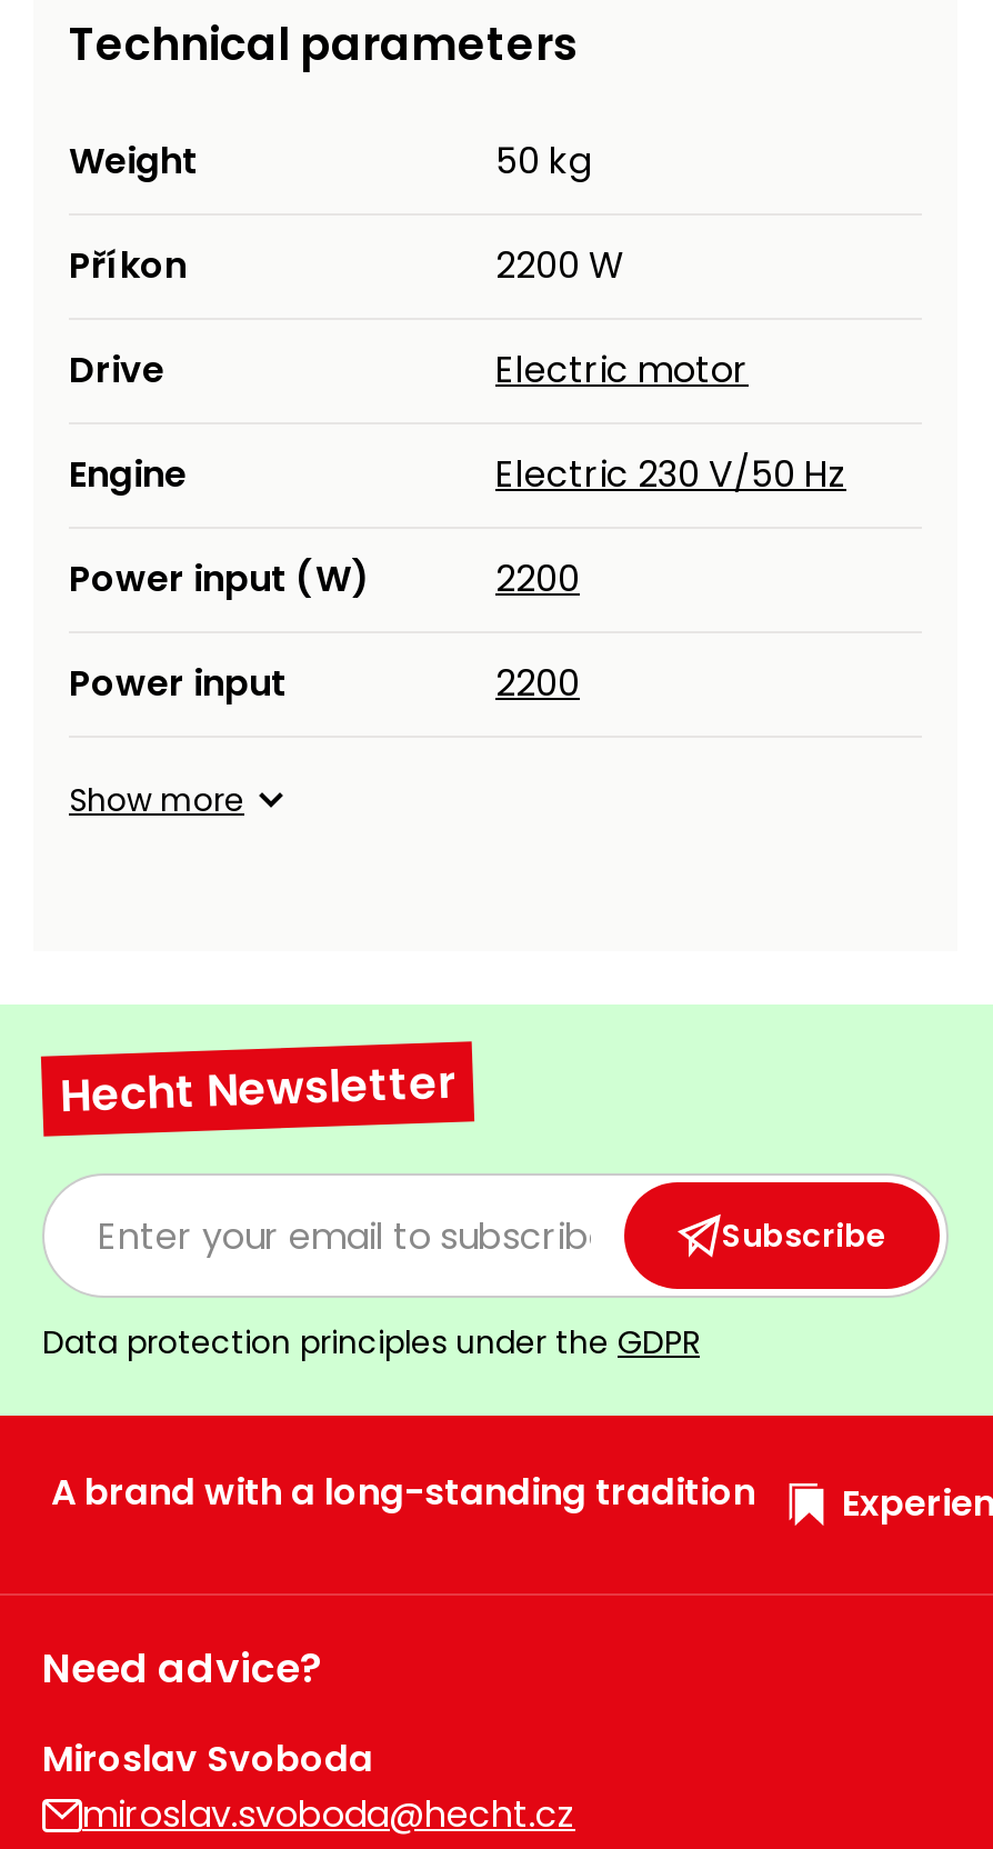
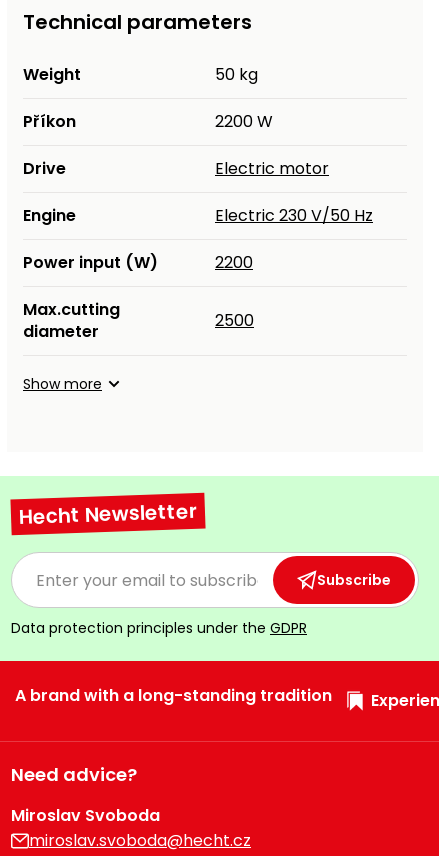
- Power input
- 2200
+ Max.cutting
+ diameter
+ 2500
